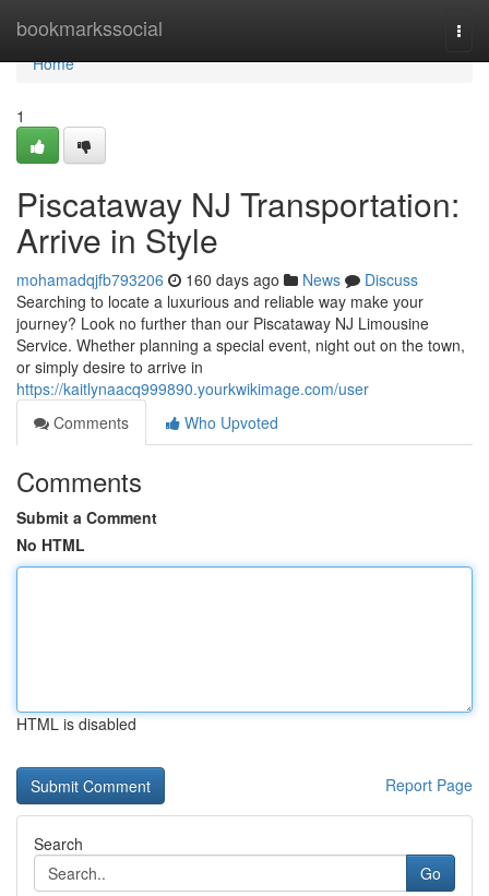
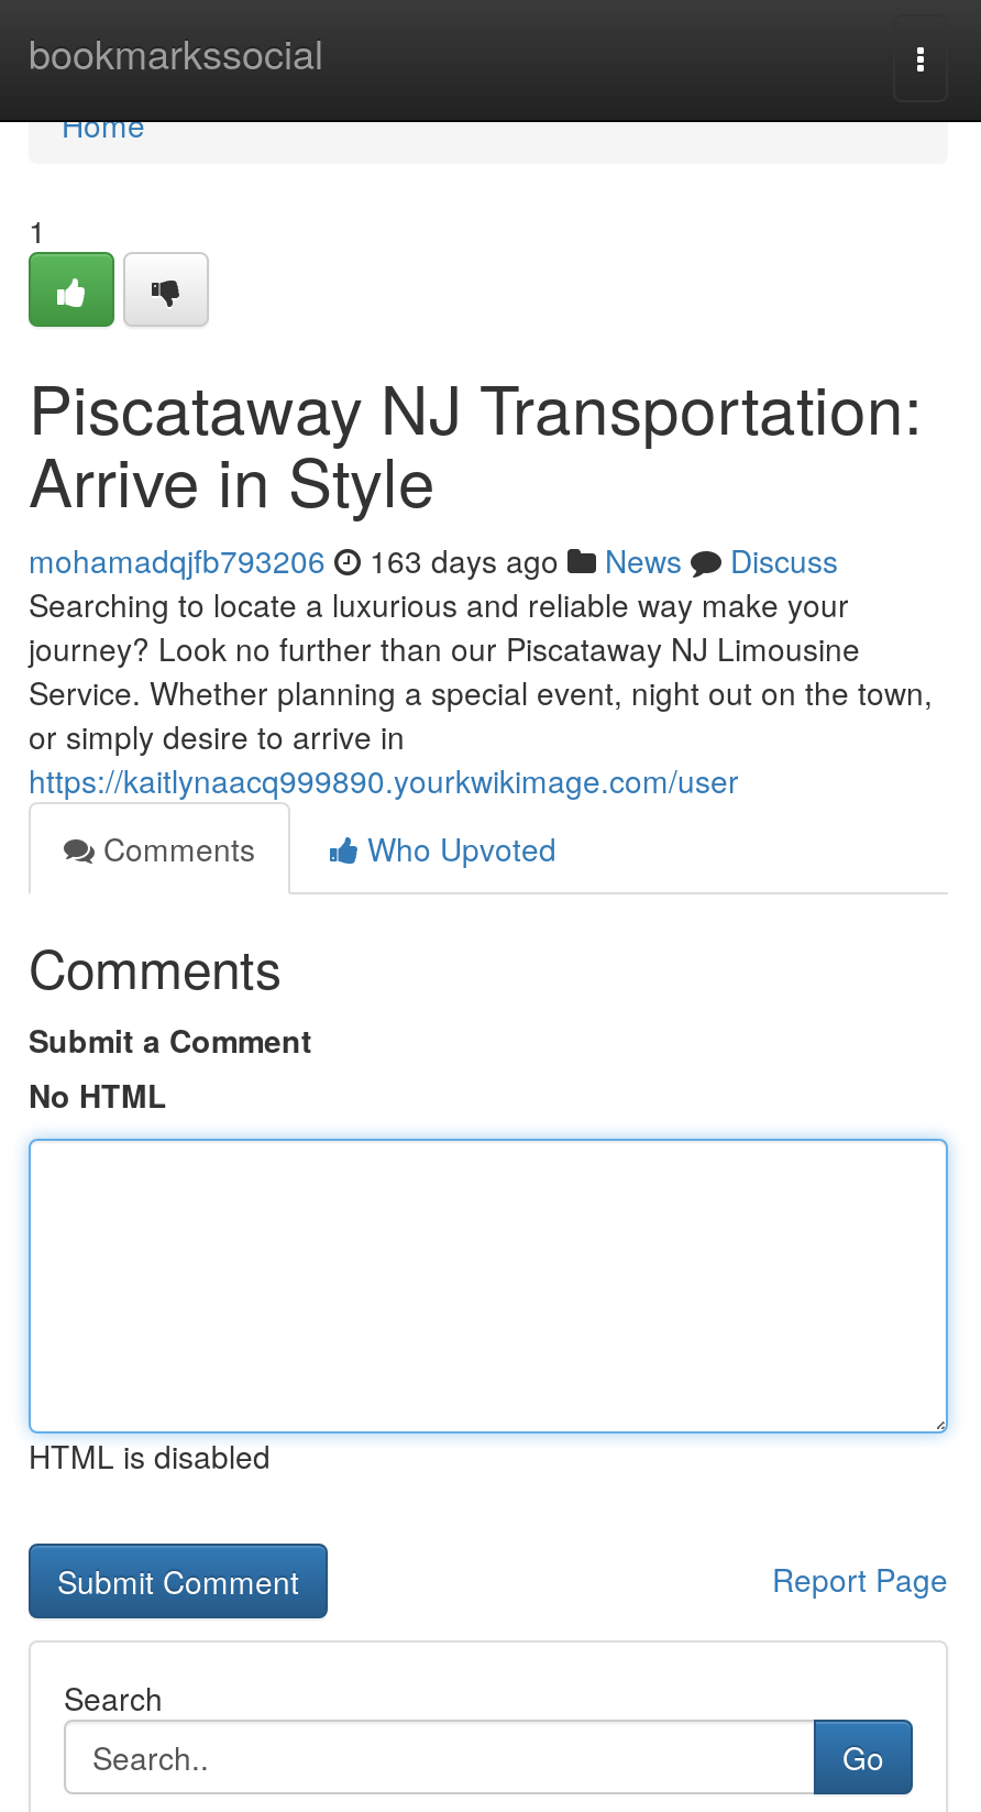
- mohamadqjfb793206 160 days ago News Discuss
+ mohamadqjfb793206 163 days ago News Discuss
